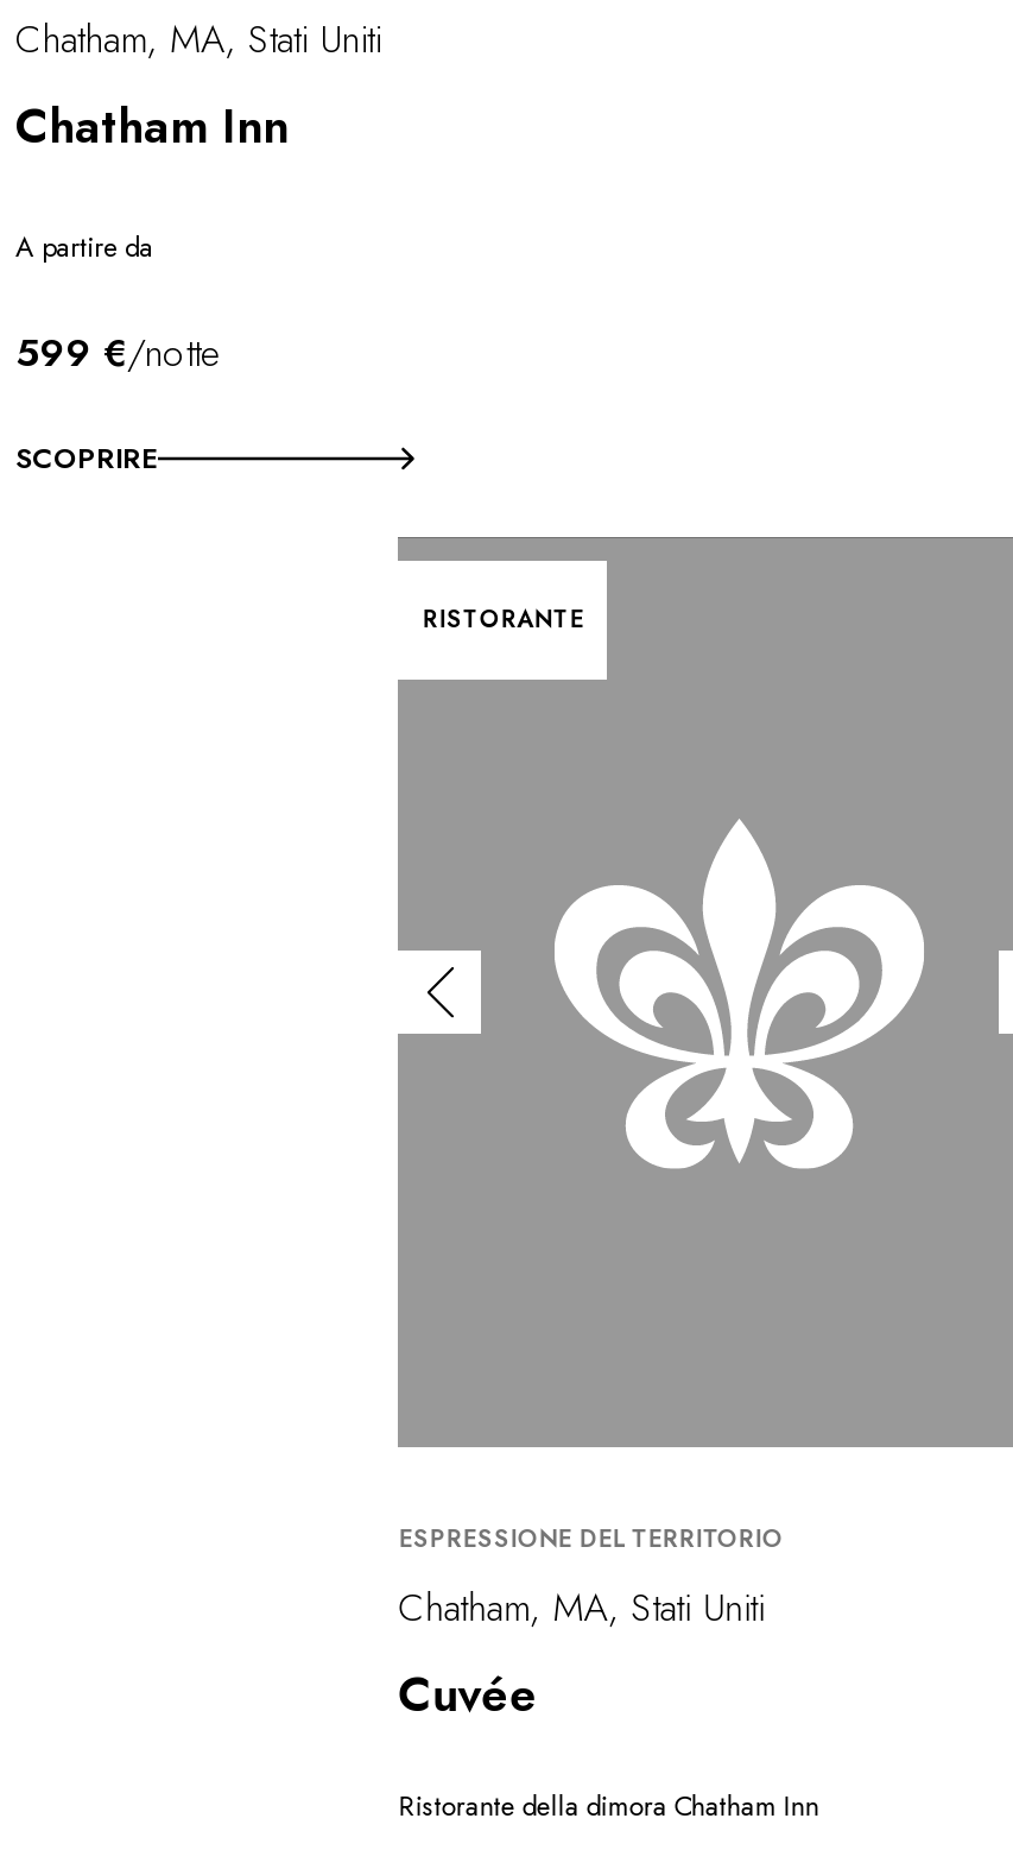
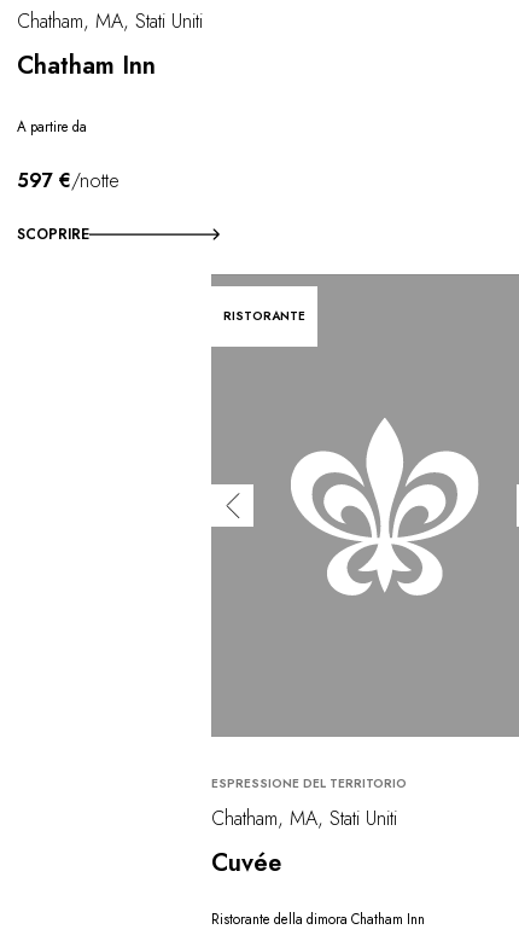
- 599 €/notte
+ 597 €/notte
